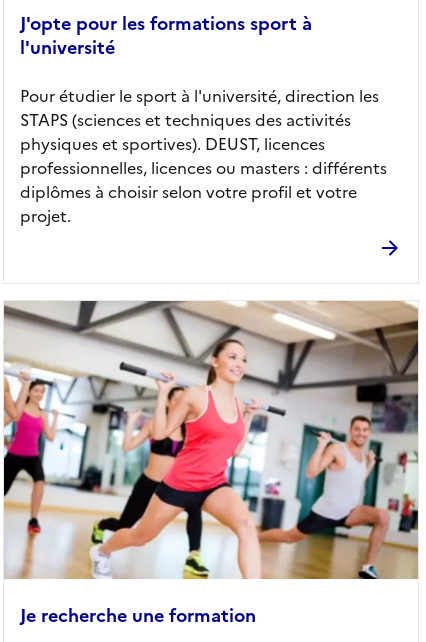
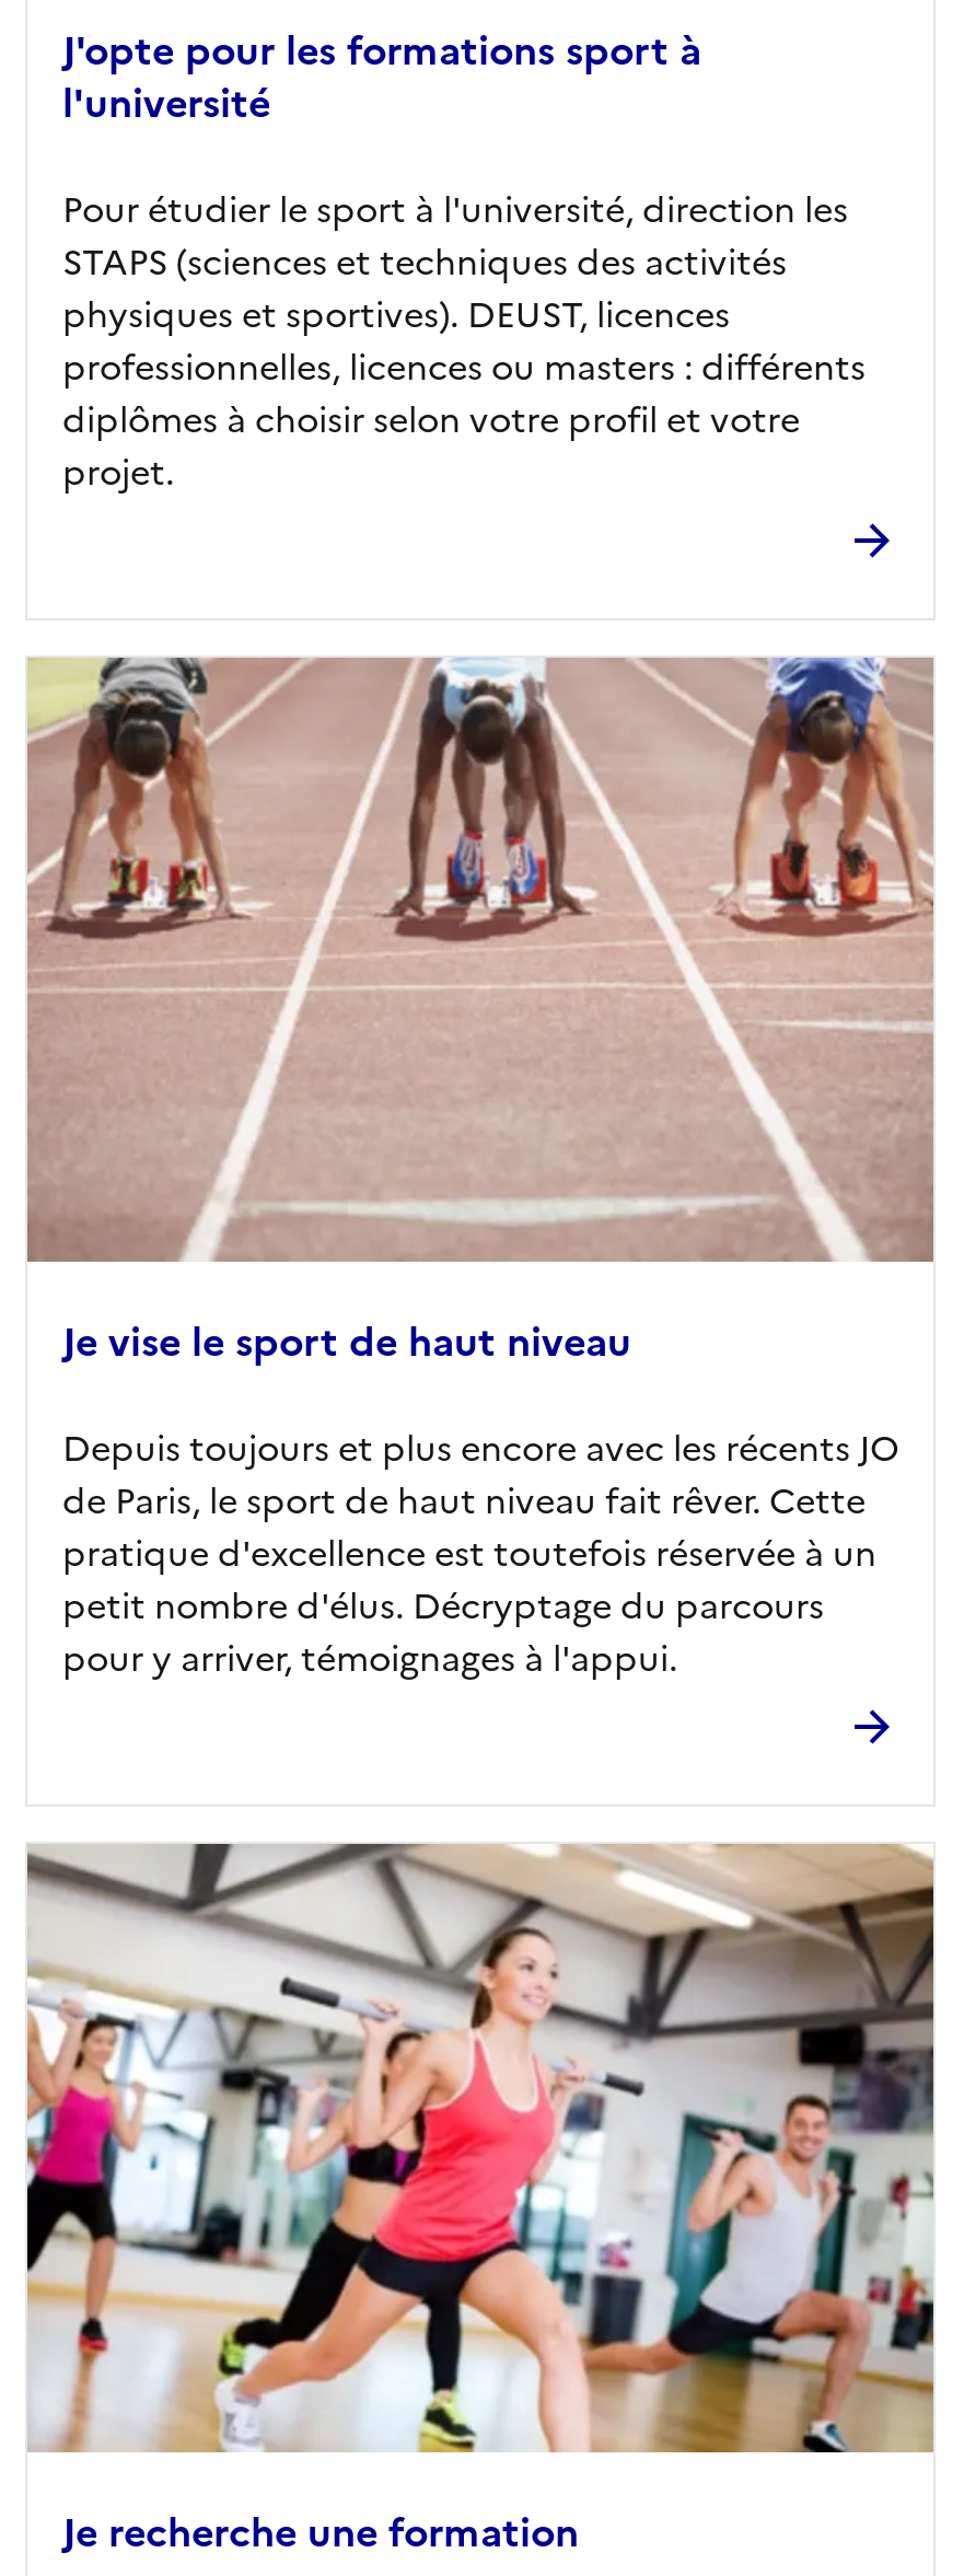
+ [image]
+ Je vise le sport de haut niveau
+ Depuis toujours et plus encore avec les récents JO
+ de Paris, le sport de haut niveau fait rêver. Cette
+ pratique d'excellence est toutefois réservée à un
+ petit nombre d'élus. Décryptage du parcours
+ pour y arriver, témoignages à l'appui.
